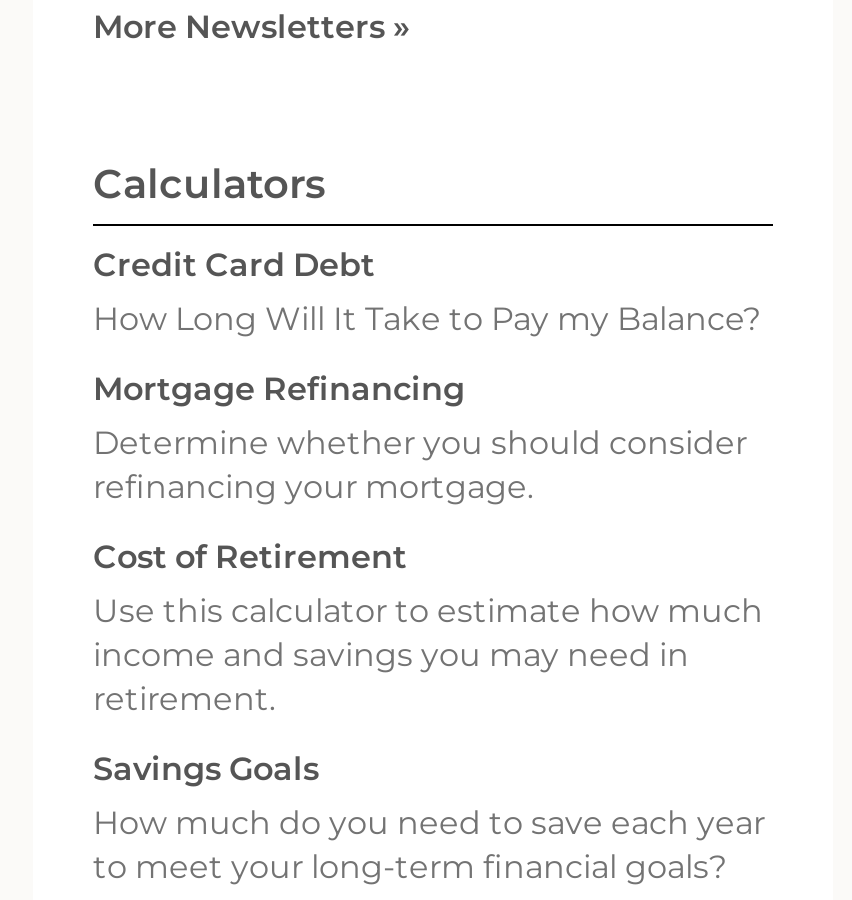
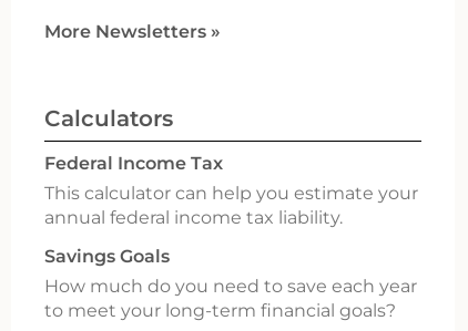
- Credit Card Debt
- How Long Will It Take to Pay my Balance?
- Mortgage Refinancing
- Determine whether you should consider
- refinancing your mortgage.
- Cost of Retirement
- Use this calculator to estimate how much
- income and savings you may need in
- retirement.
+ Federal Income Tax
+ This calculator can help you estimate your
+ annual federal income tax liability.
